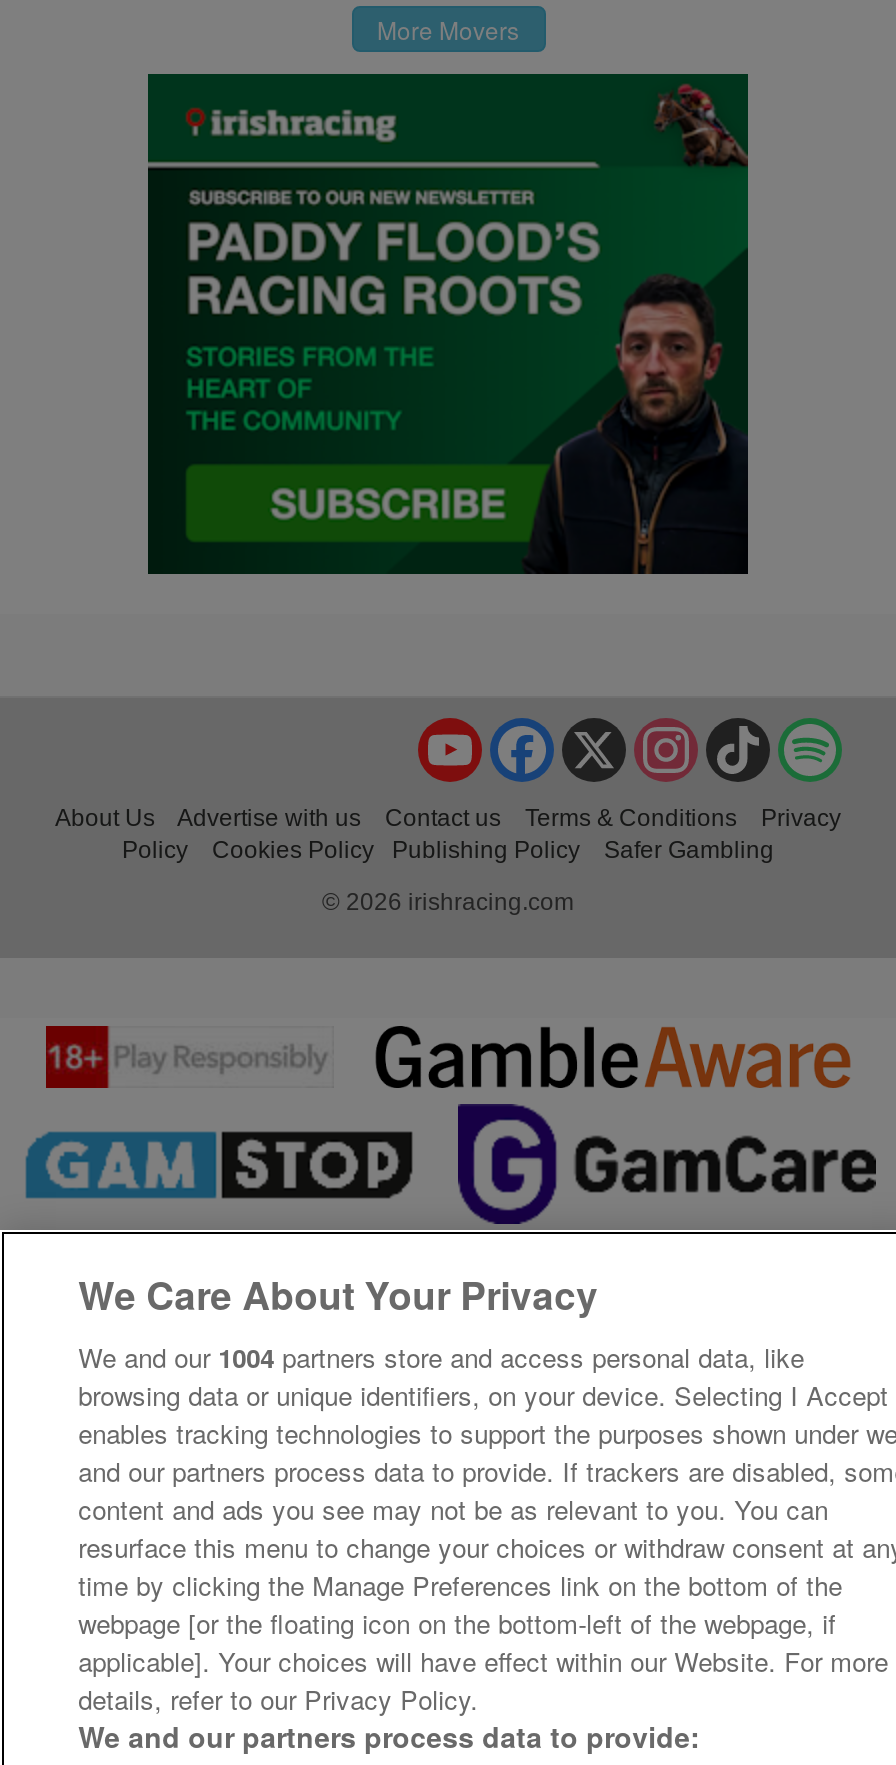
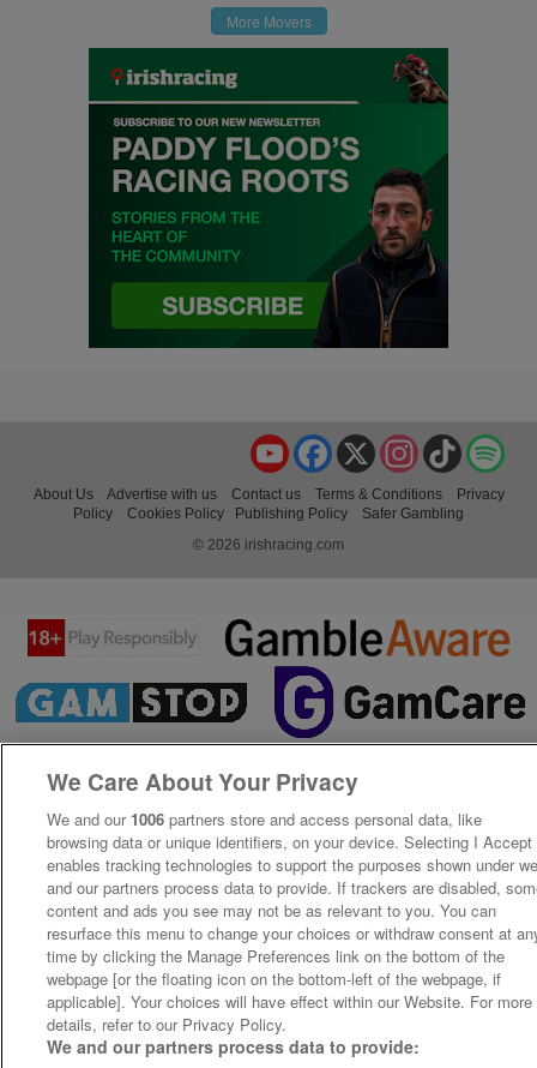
- We and our 1004 partners store and access personal data, like
+ We and our 1006 partners store and access personal data, like
